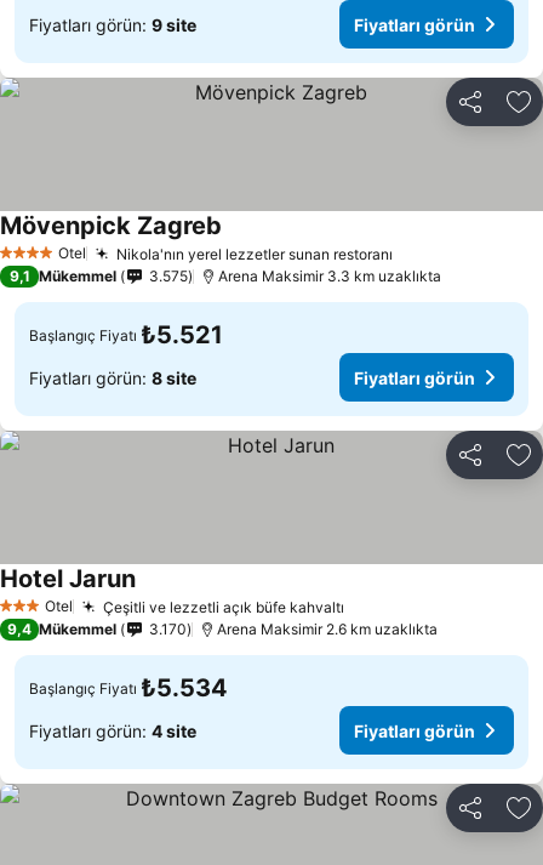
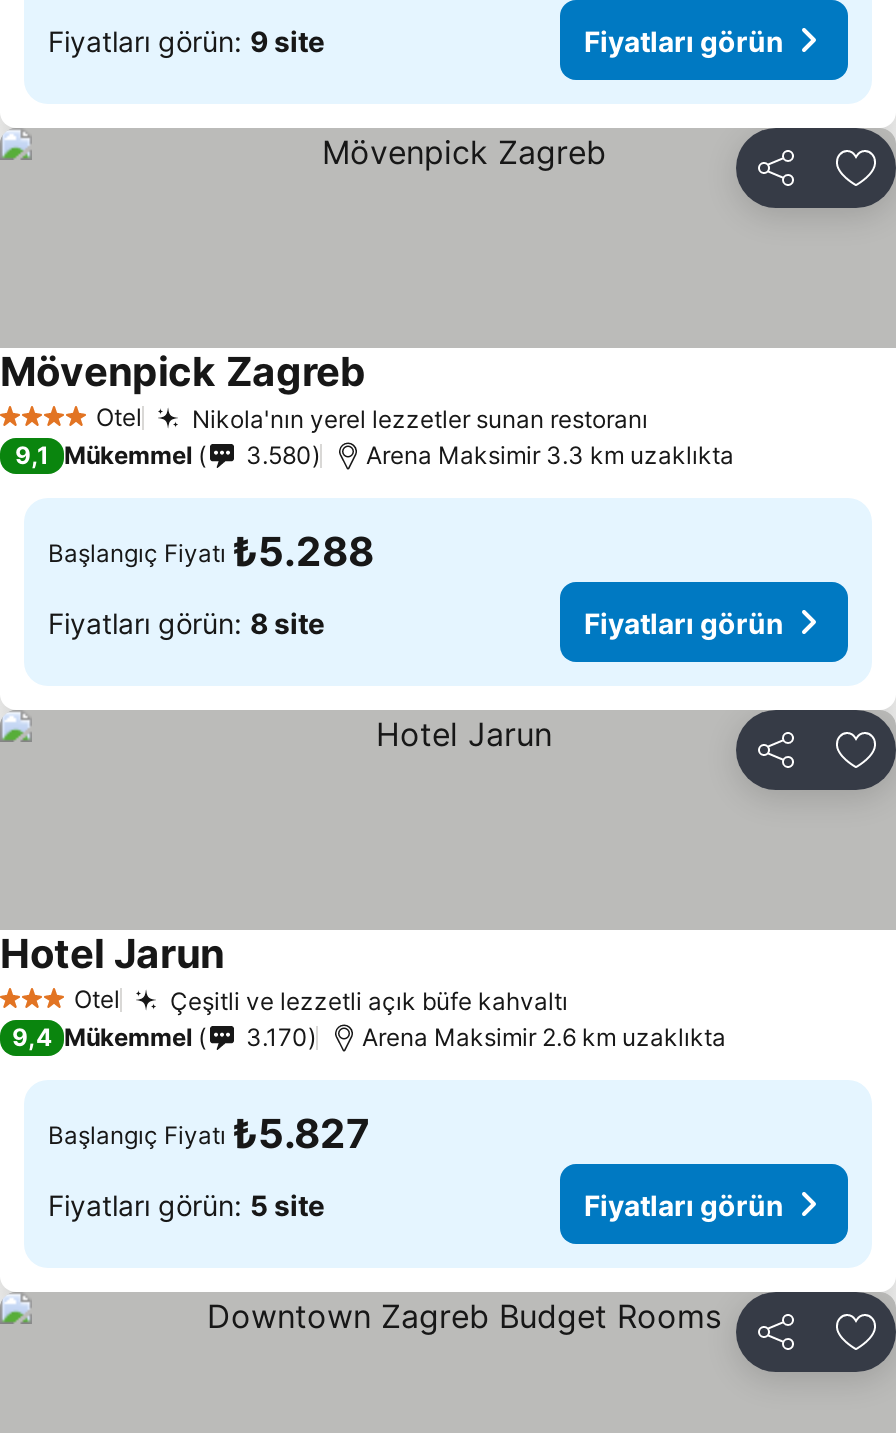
- 3.575
+ 3.580

- Başlangıç Fiyatı ₺5.521
+ Başlangıç Fiyatı ₺5.288

- Başlangıç Fiyatı ₺5.534
+ Başlangıç Fiyatı ₺5.827

- Fiyatları görün: 4 site
+ Fiyatları görün: 5 site
